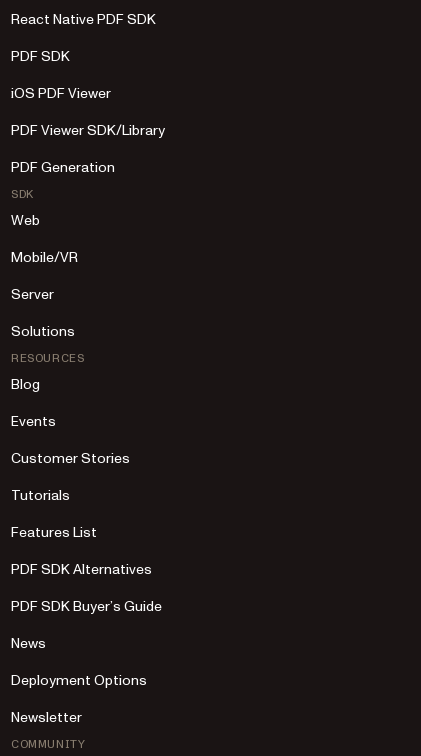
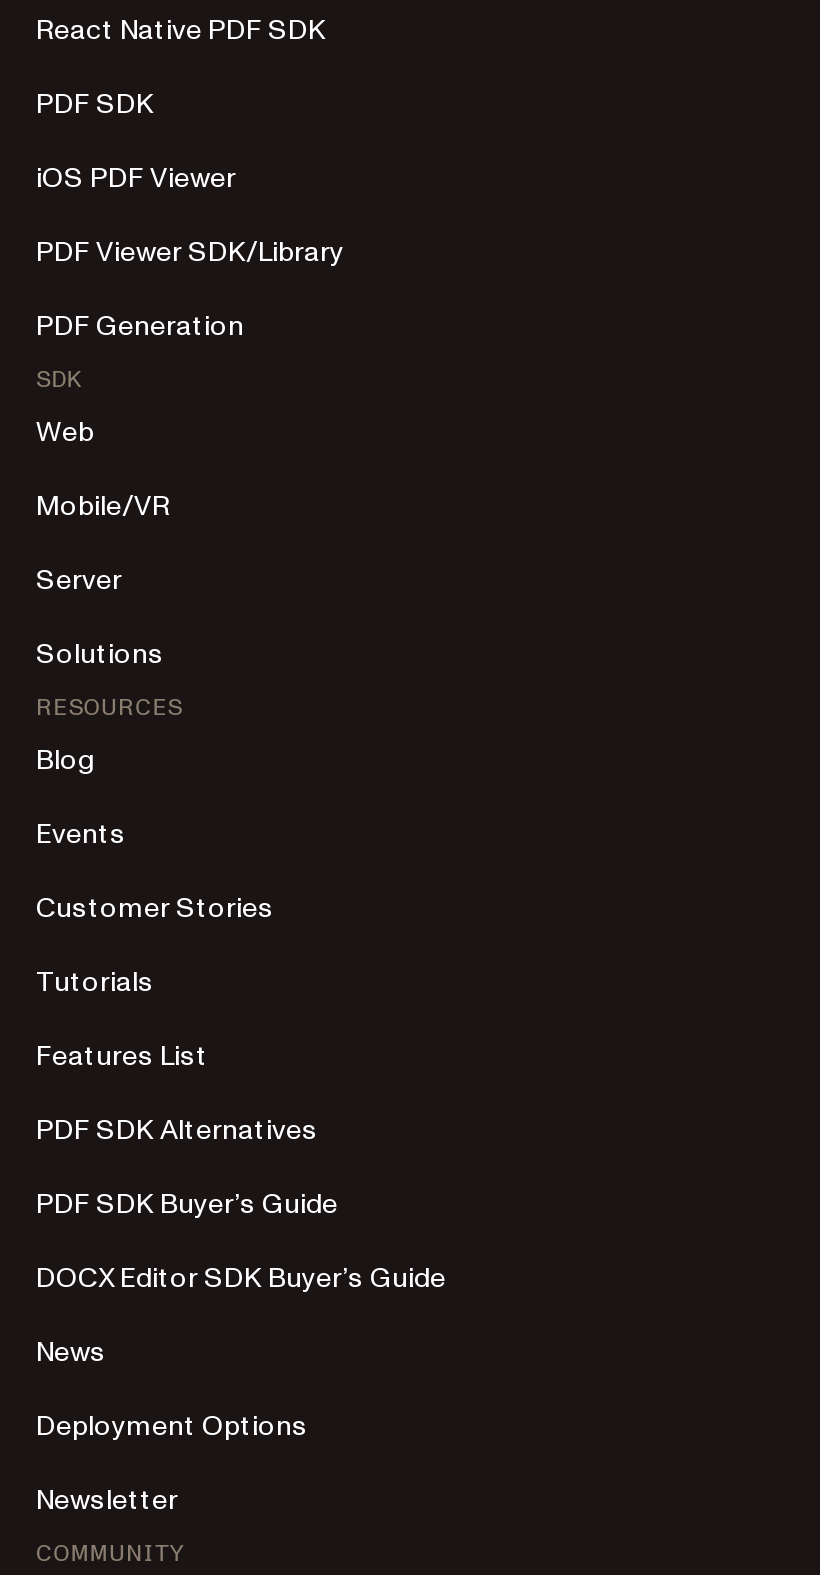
+ DOCX Editor SDK Buyer’s Guide
